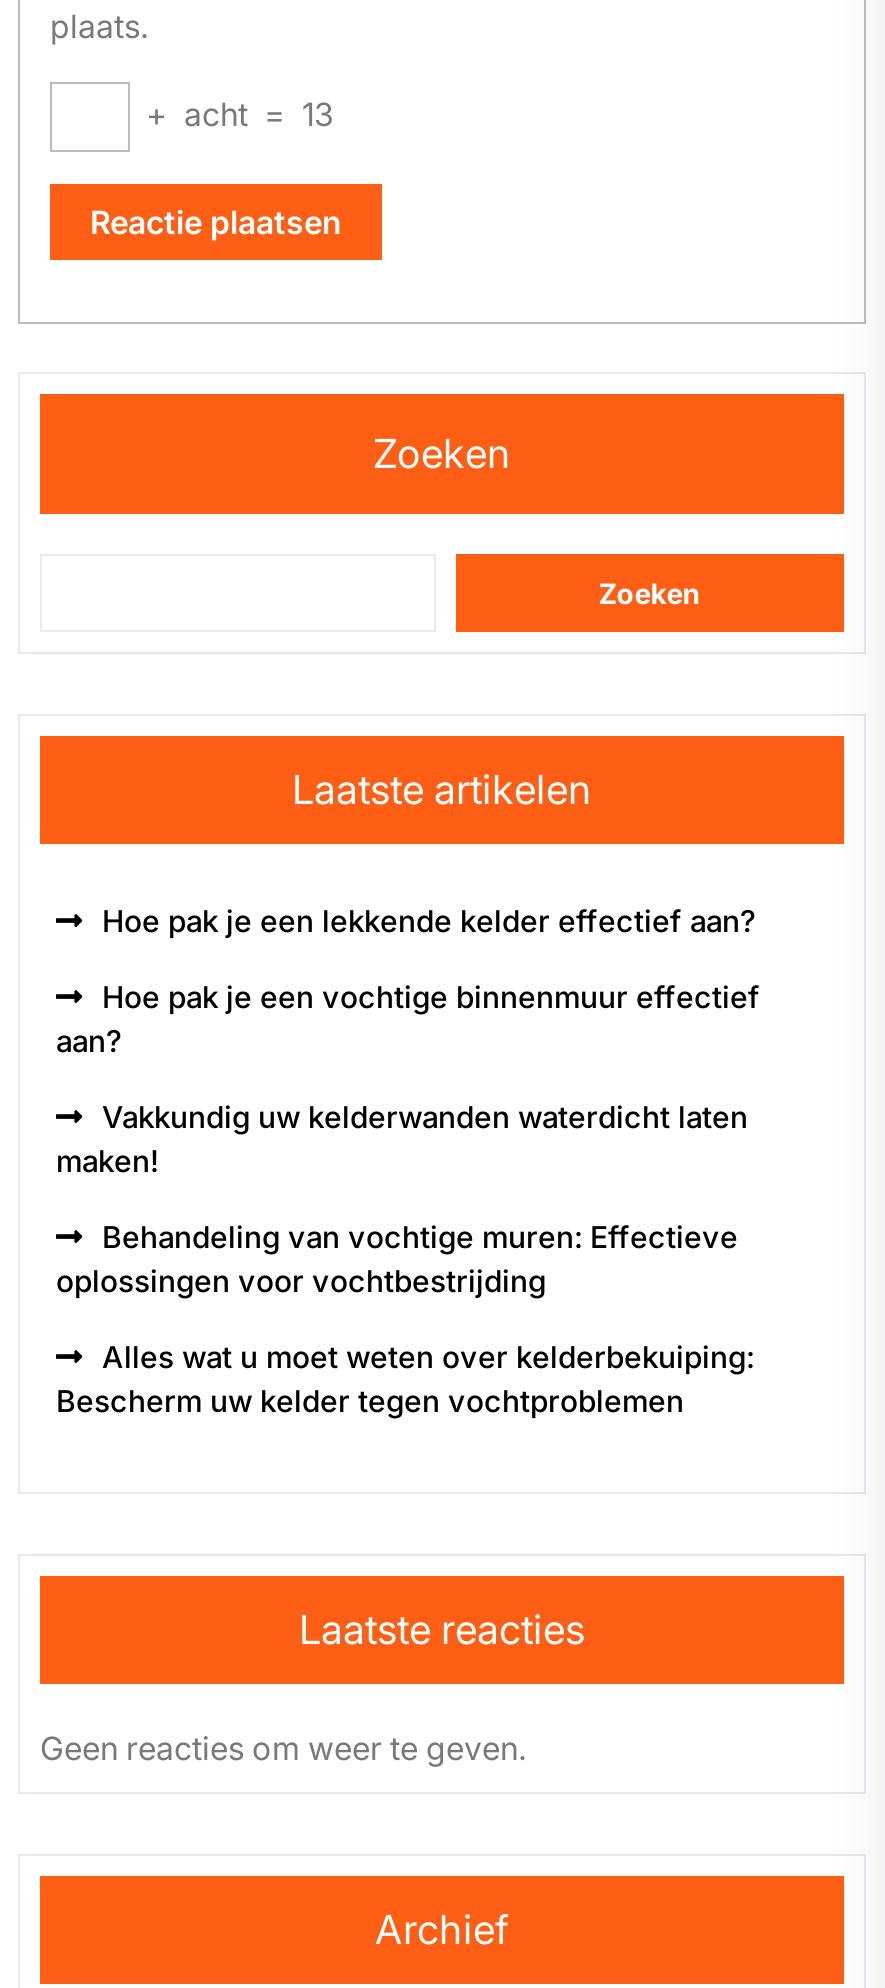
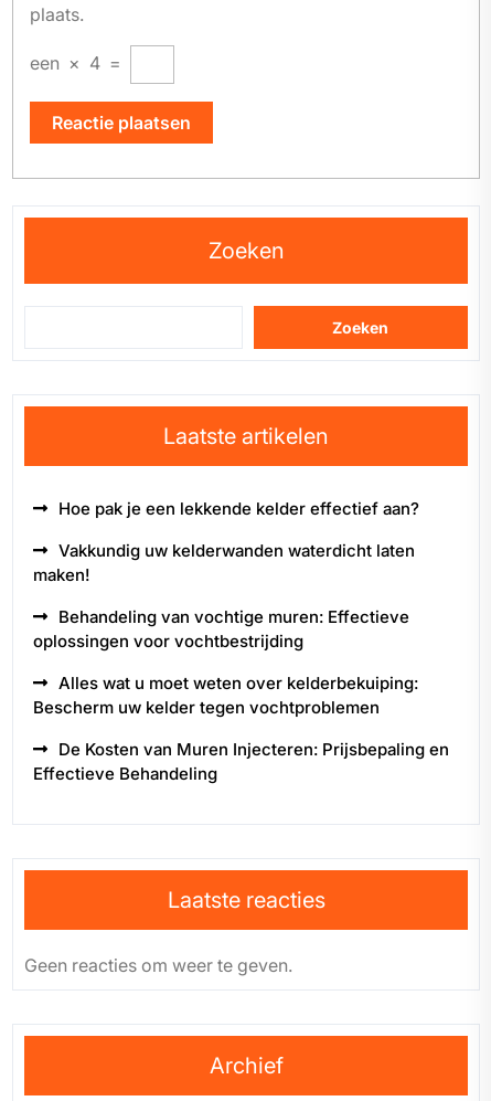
- + acht = 13
+ een × 4 =

- Hoe pak je een vochtige binnenmuur effectief
- aan?

moved up: Vakkundig uw kelderwanden waterdicht laten | maken! | Behandeling van vochtige muren: Effectieve | oplossingen voor vochtbestrijding | Alles wat u moet weten over kelderbekuiping: | Bescherm uw kelder tegen vochtproblemen

+ De Kosten van Muren Injecteren: Prijsbepaling en
+ Effectieve Behandeling
